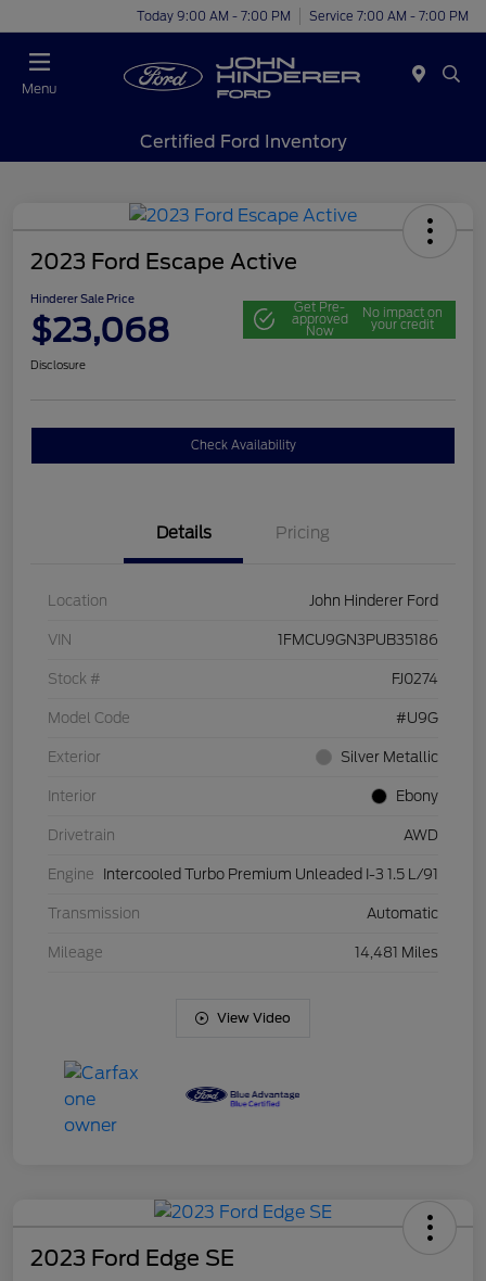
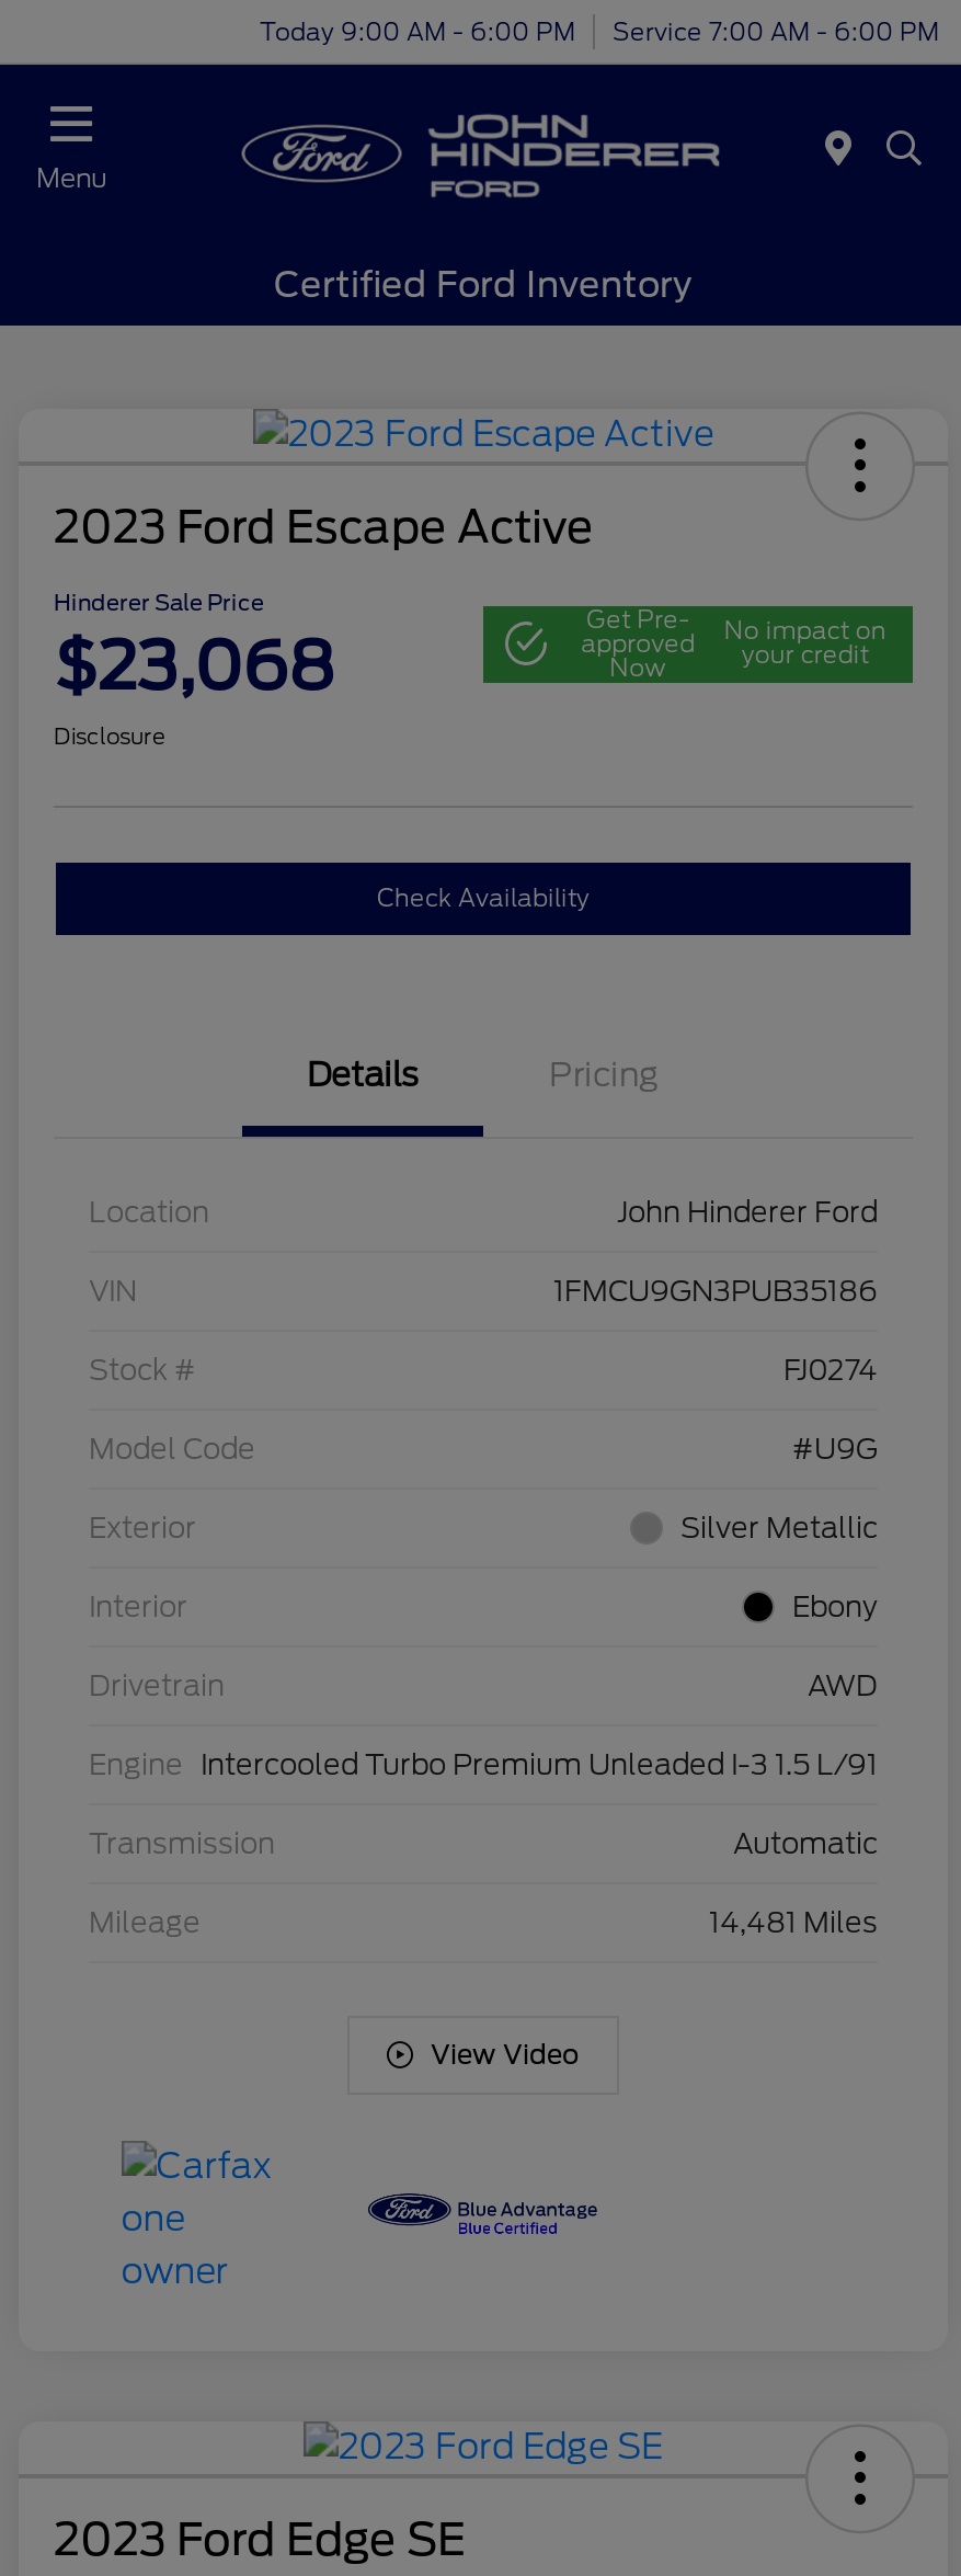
- Today 9:00 AM - 7:00 PM
+ Today 9:00 AM - 6:00 PM

- Service 7:00 AM - 7:00 PM
+ Service 7:00 AM - 6:00 PM
